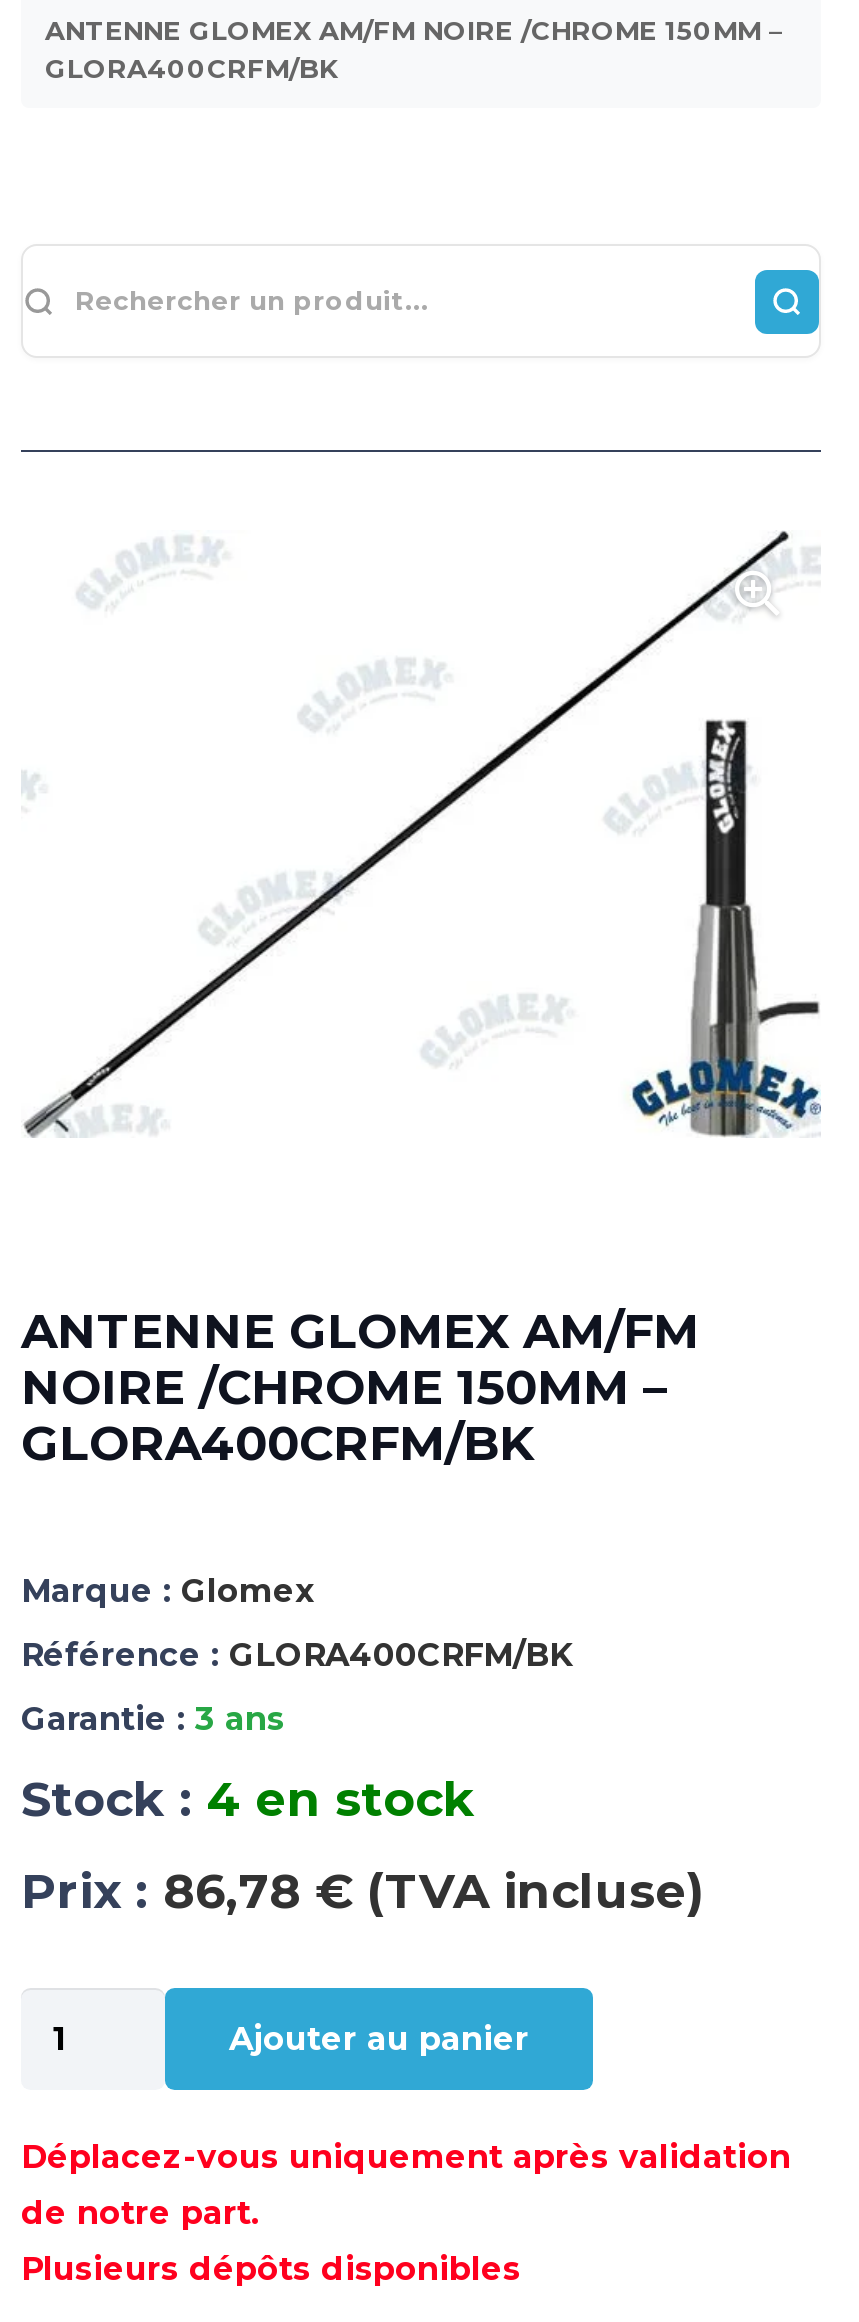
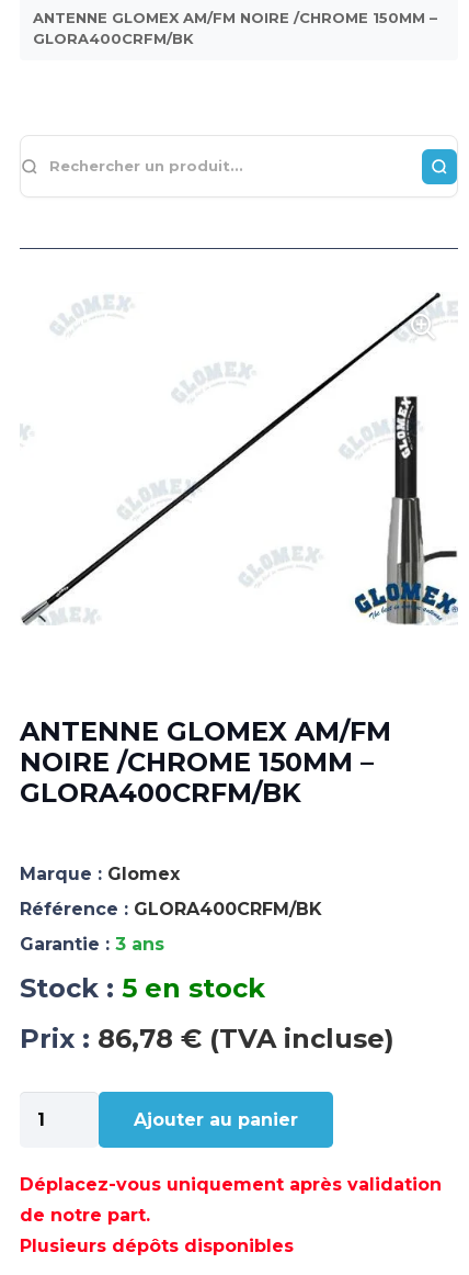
- Stock : 4 en stock
+ Stock : 5 en stock
